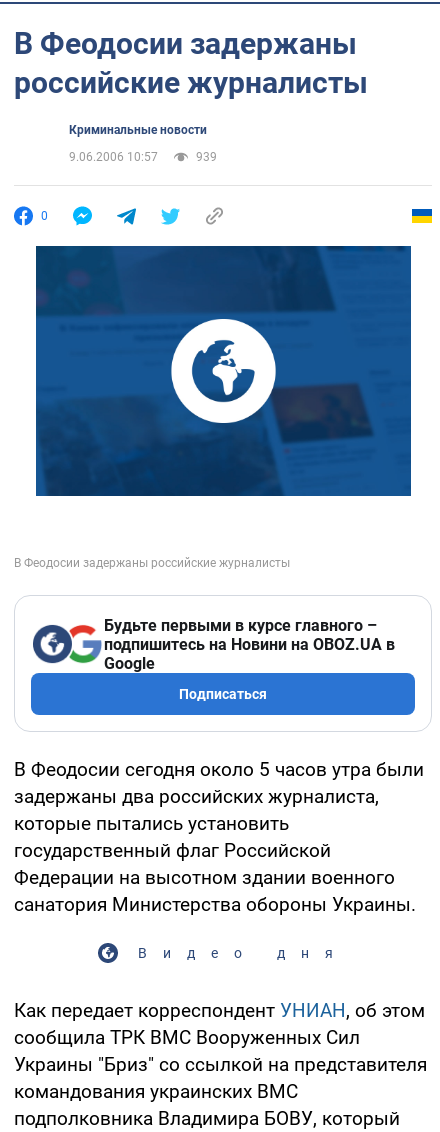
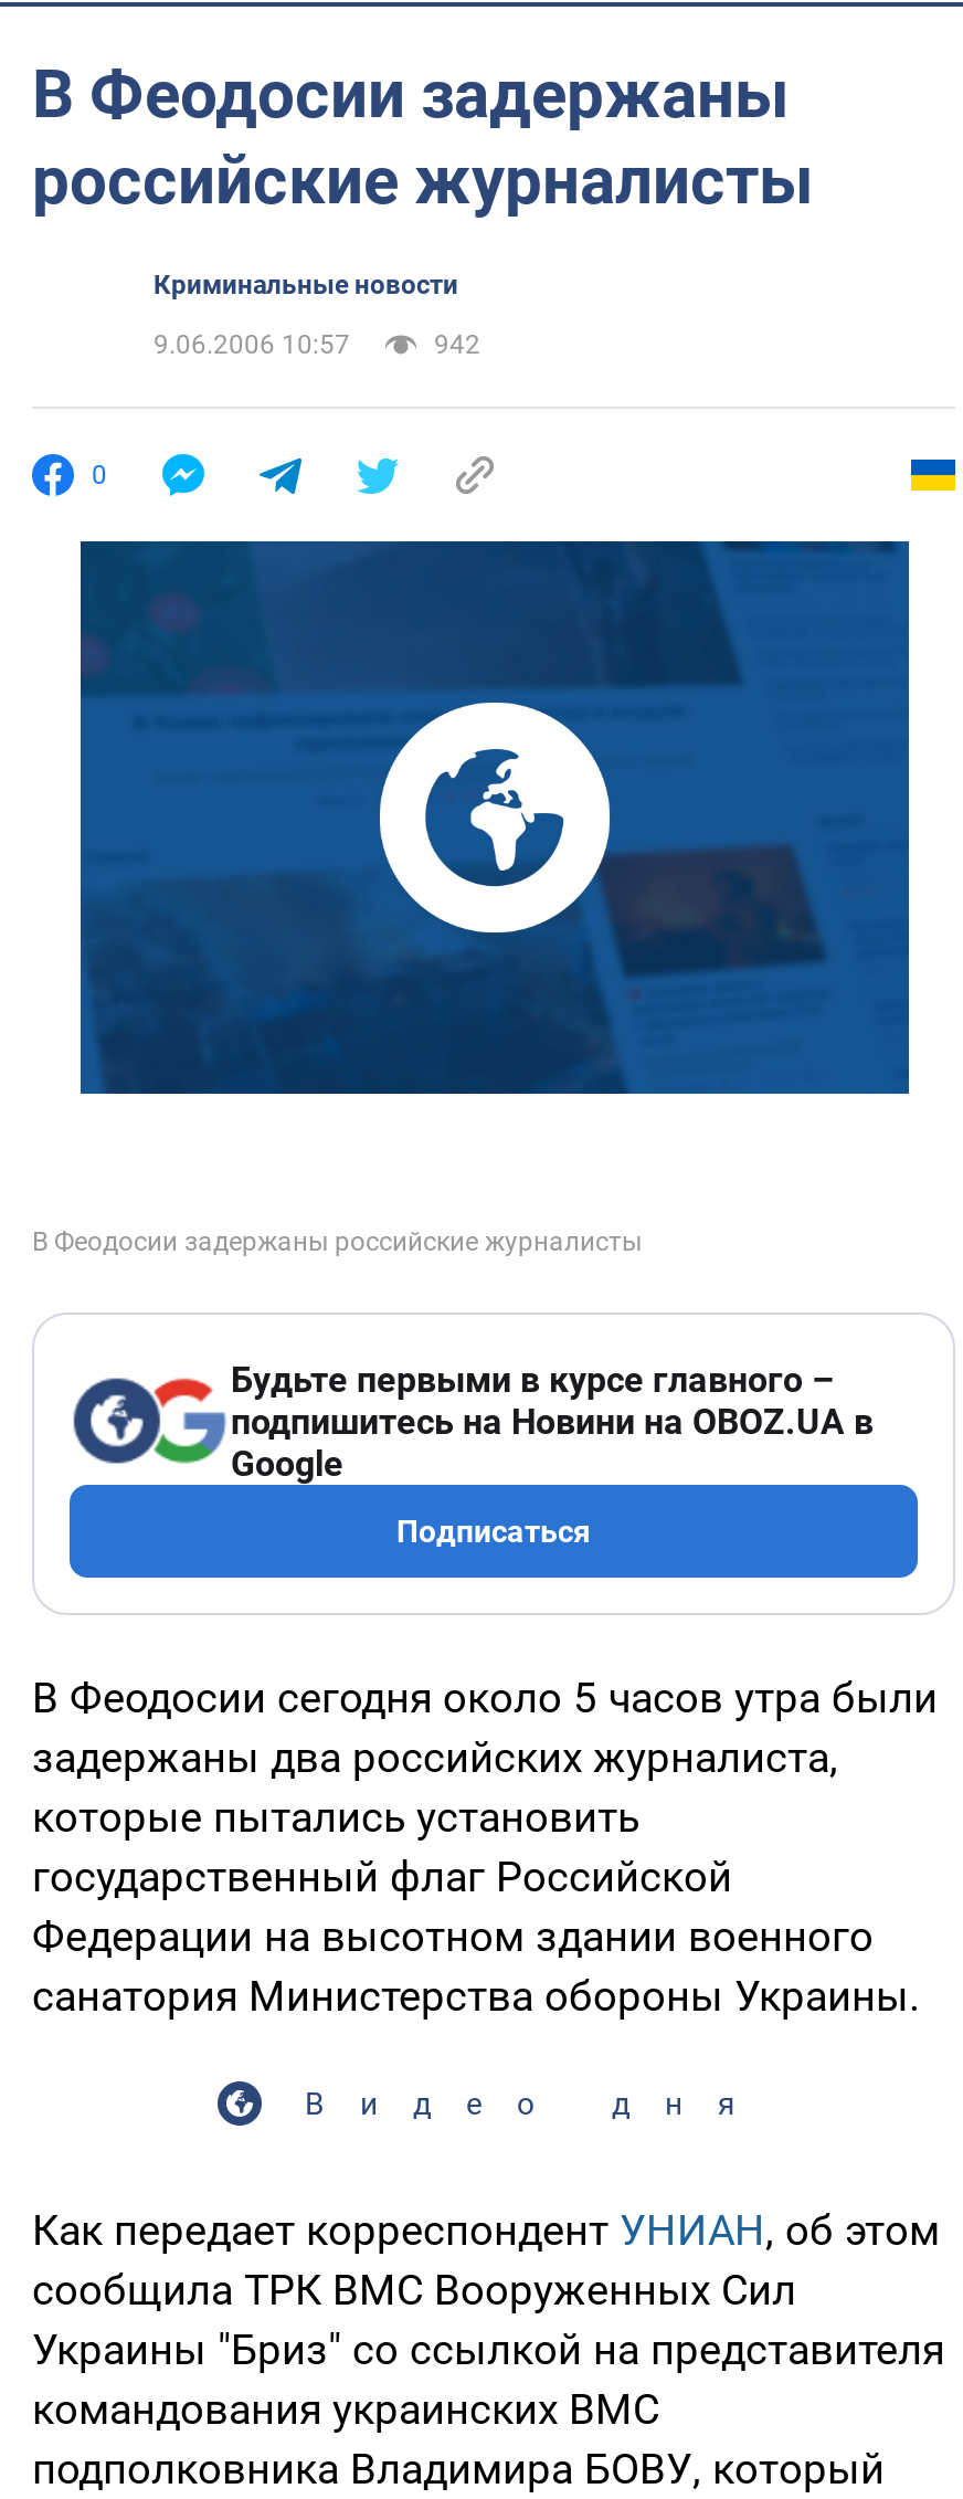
- 939
+ 942
